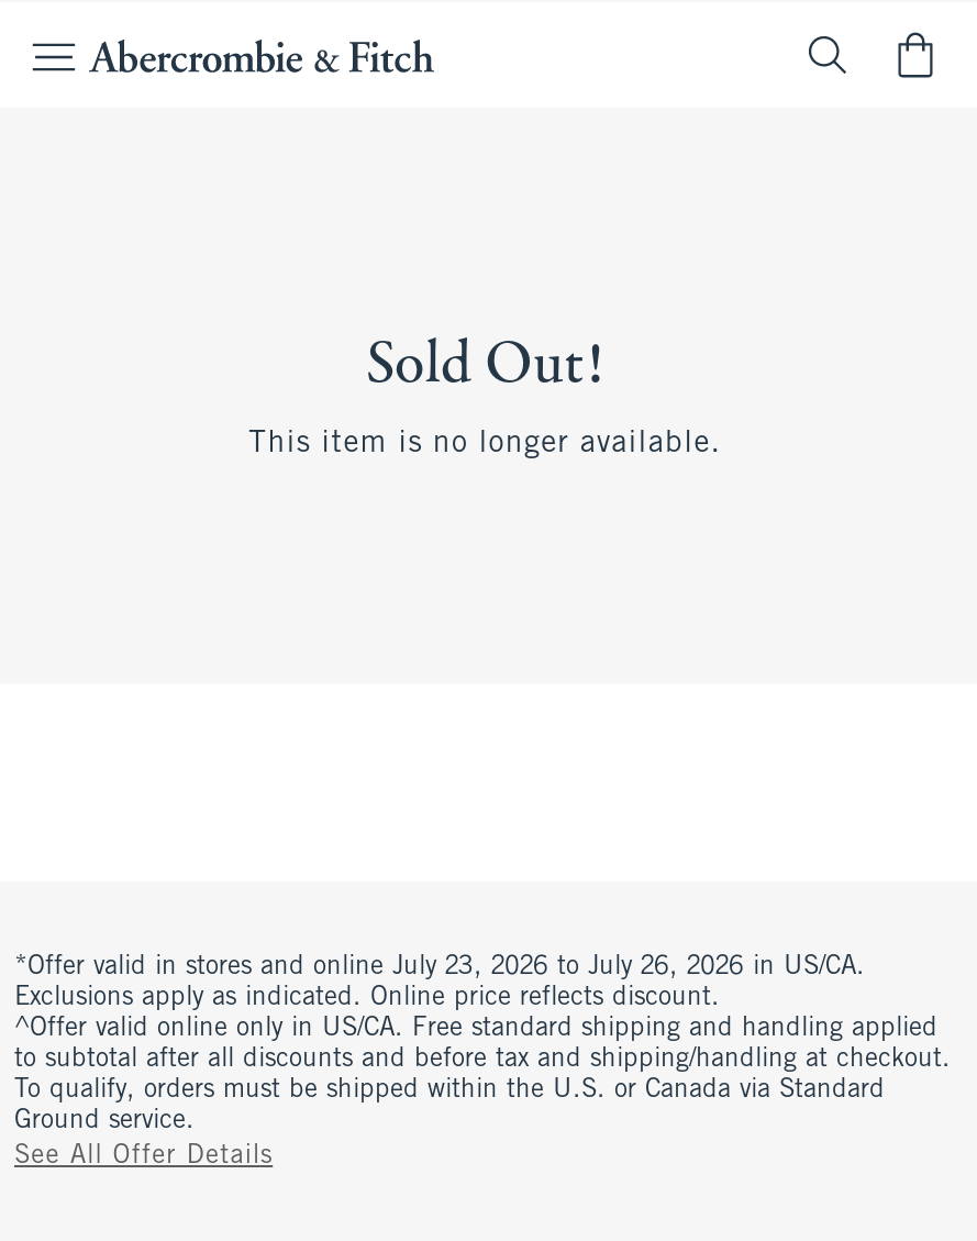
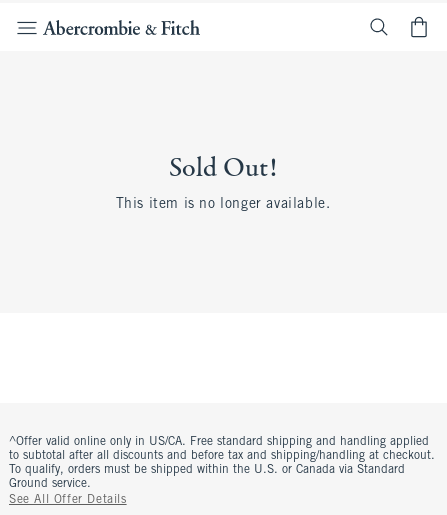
- *Offer valid in stores and online July 23, 2026 to July 26, 2026 in US/CA.
- Exclusions apply as indicated. Online price reflects discount.
